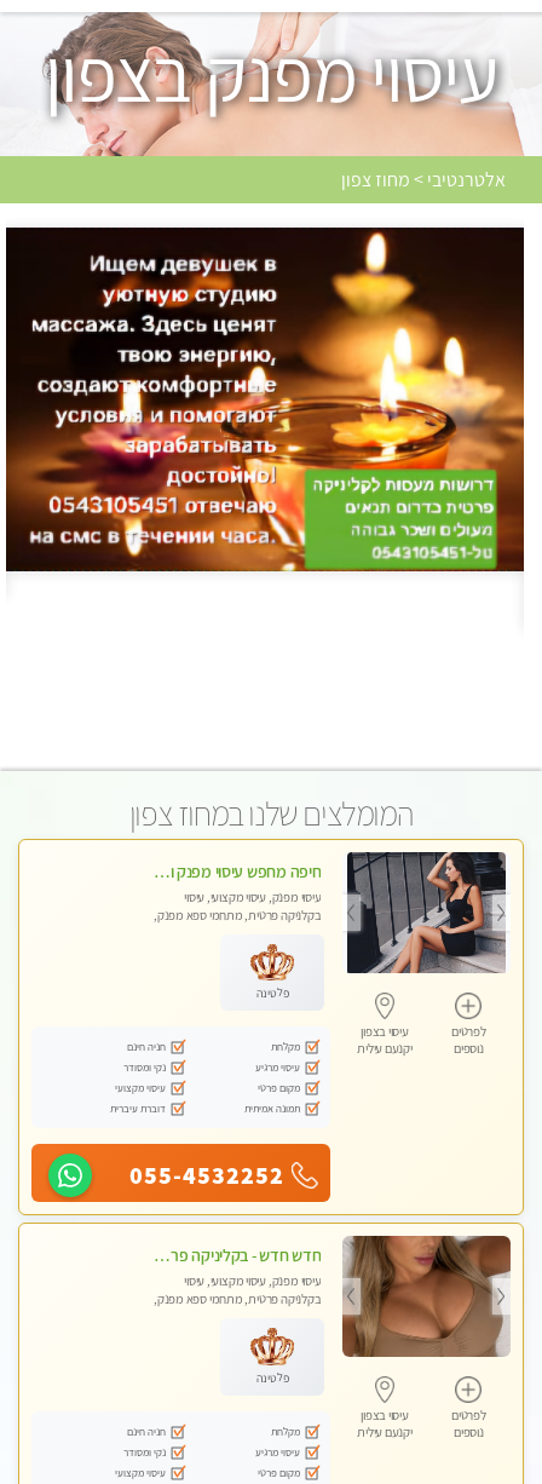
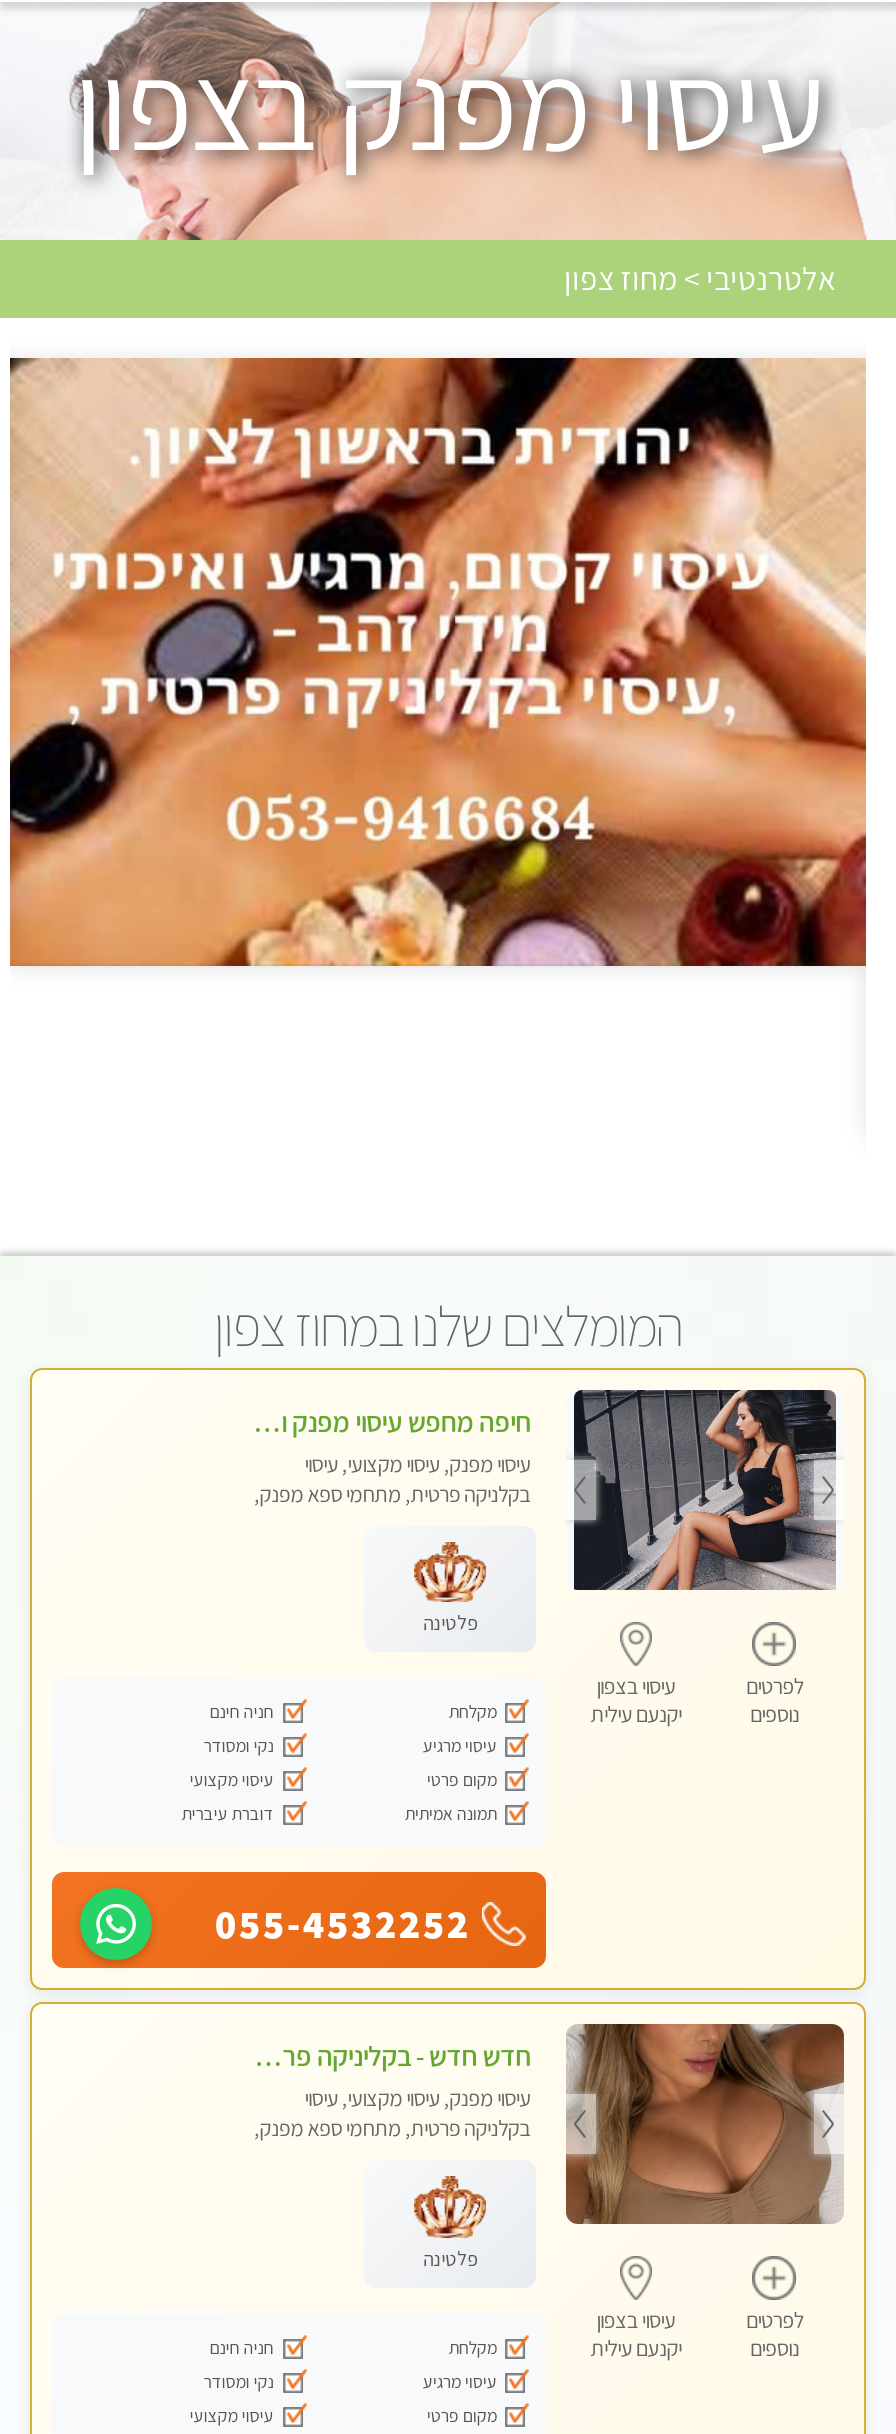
- [image]
+ [image]
